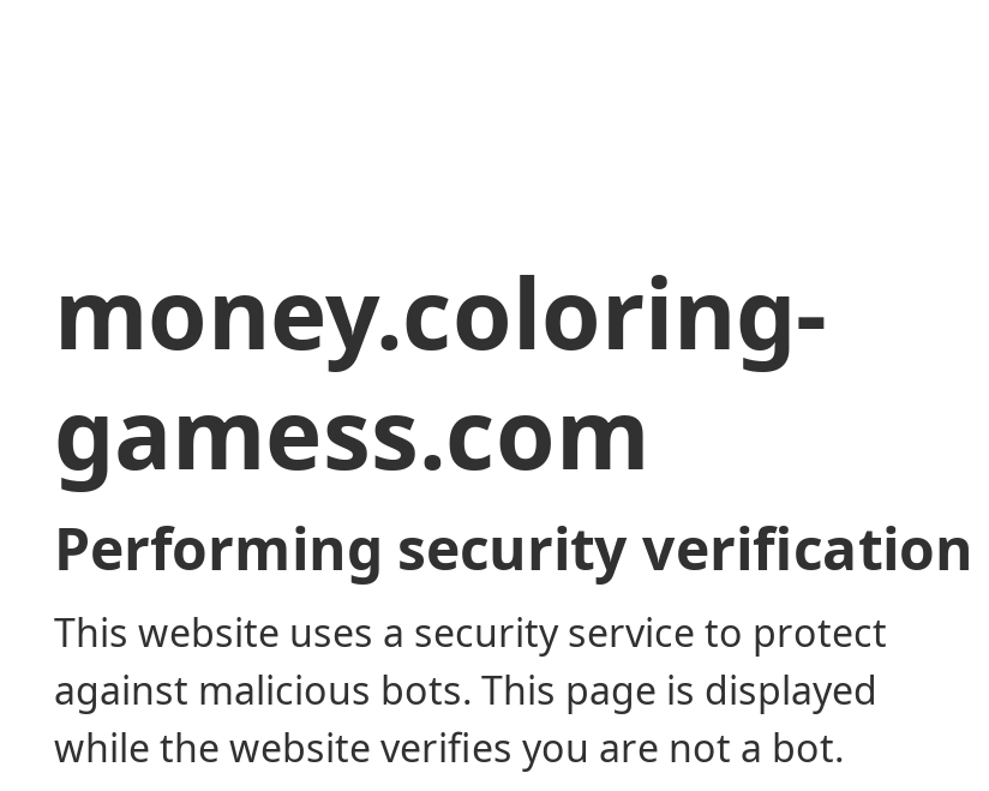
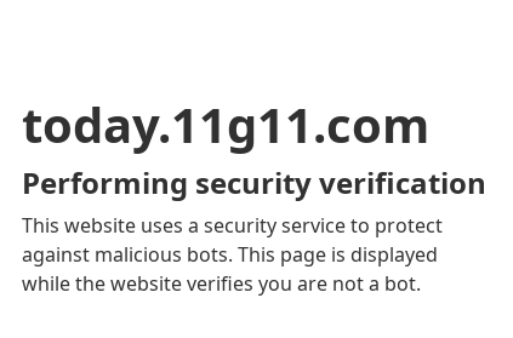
- money.coloring-
- gamess.com
+ today.11g11.com
